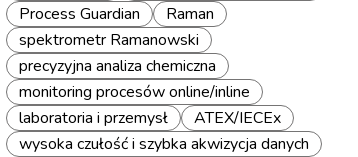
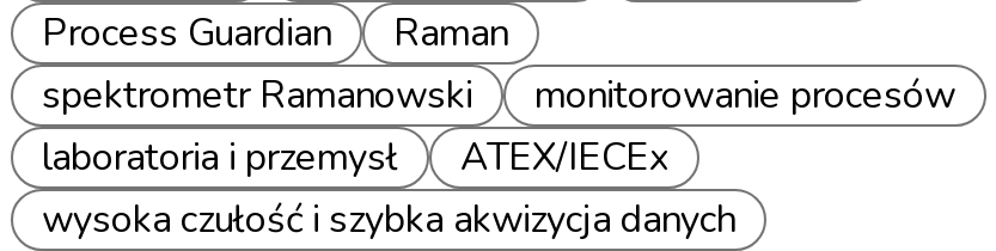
- precyzyjna analiza chemiczna
- monitoring procesów online/inline
+ monitorowanie procesów
